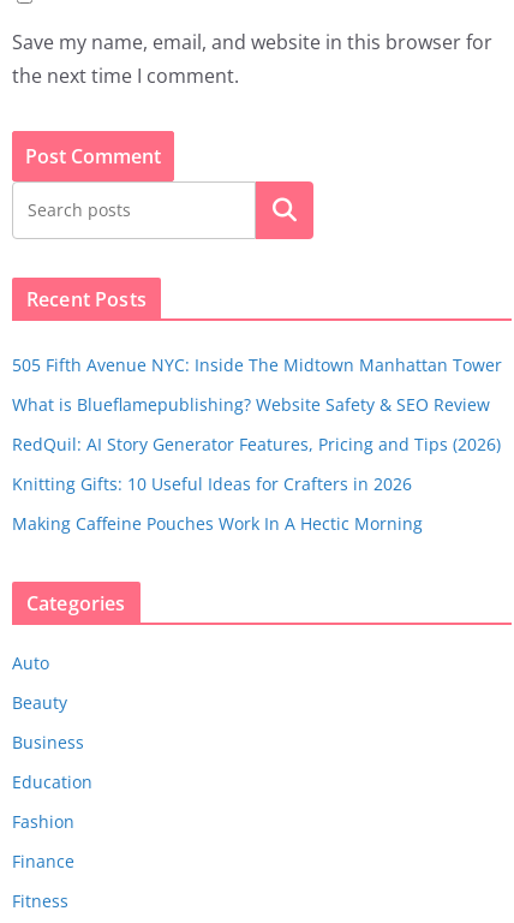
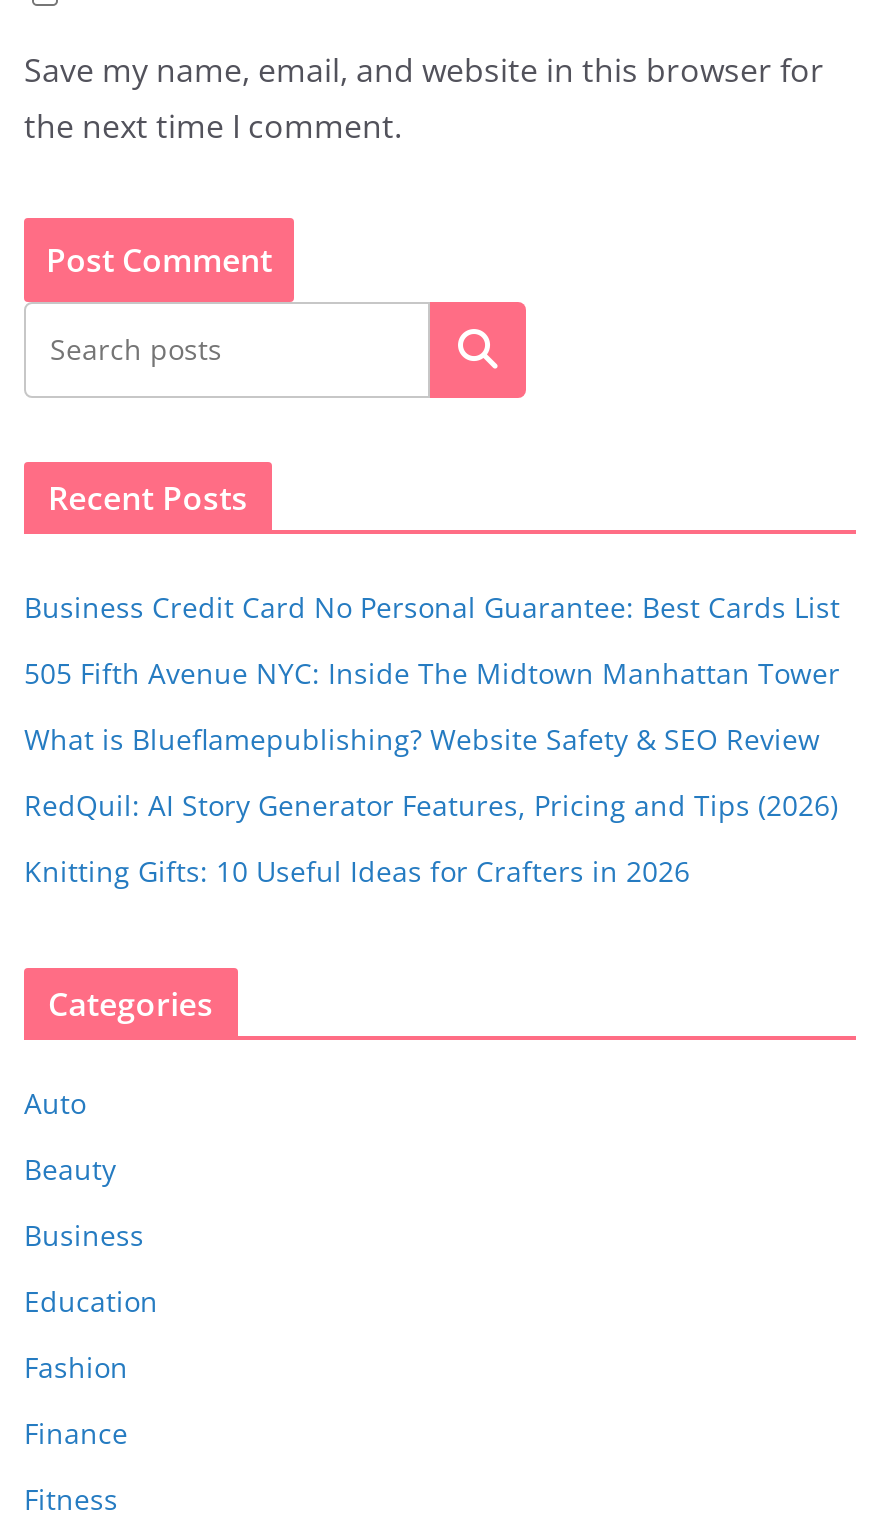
+ Business Credit Card No Personal Guarantee: Best Cards List

moved down: 505 Fifth Avenue NYC: Inside The Midtown Manhattan Tower | What is Blueflamepublishing? Website Safety & SEO Review | RedQuil: AI Story Generator Features, Pricing and Tips (2026) | Knitting Gifts: 10 Useful Ideas for Crafters in 2026

- Making Caffeine Pouches Work In A Hectic Morning
